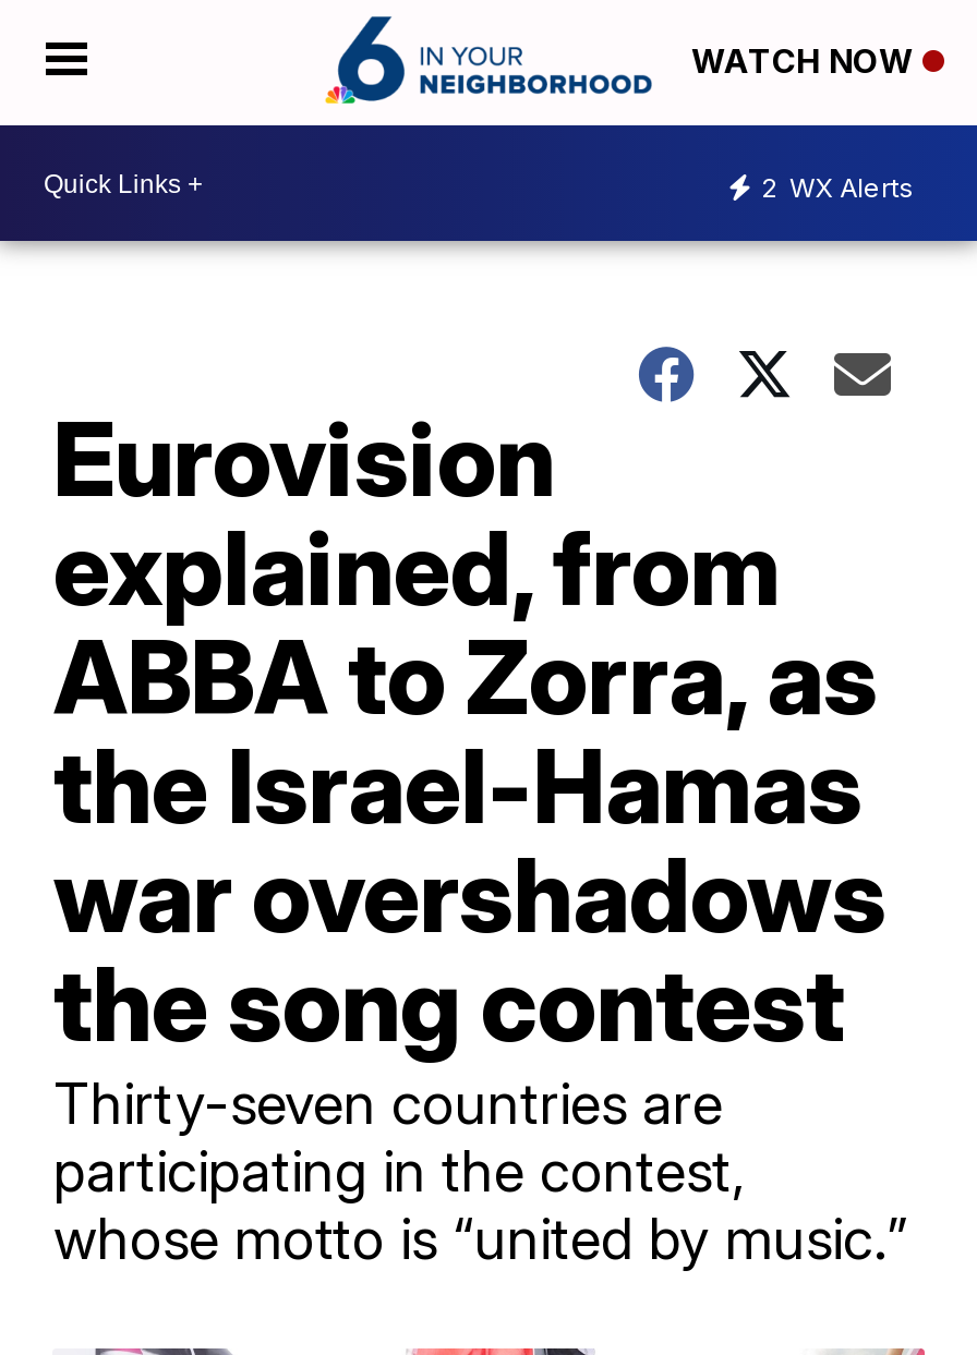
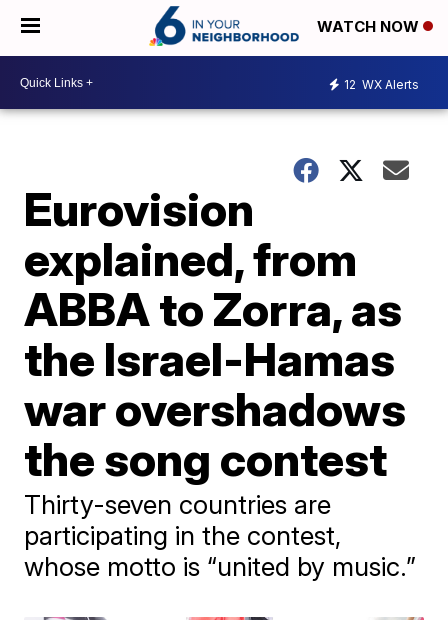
- 2 WX Alerts
+ 12 WX Alerts
